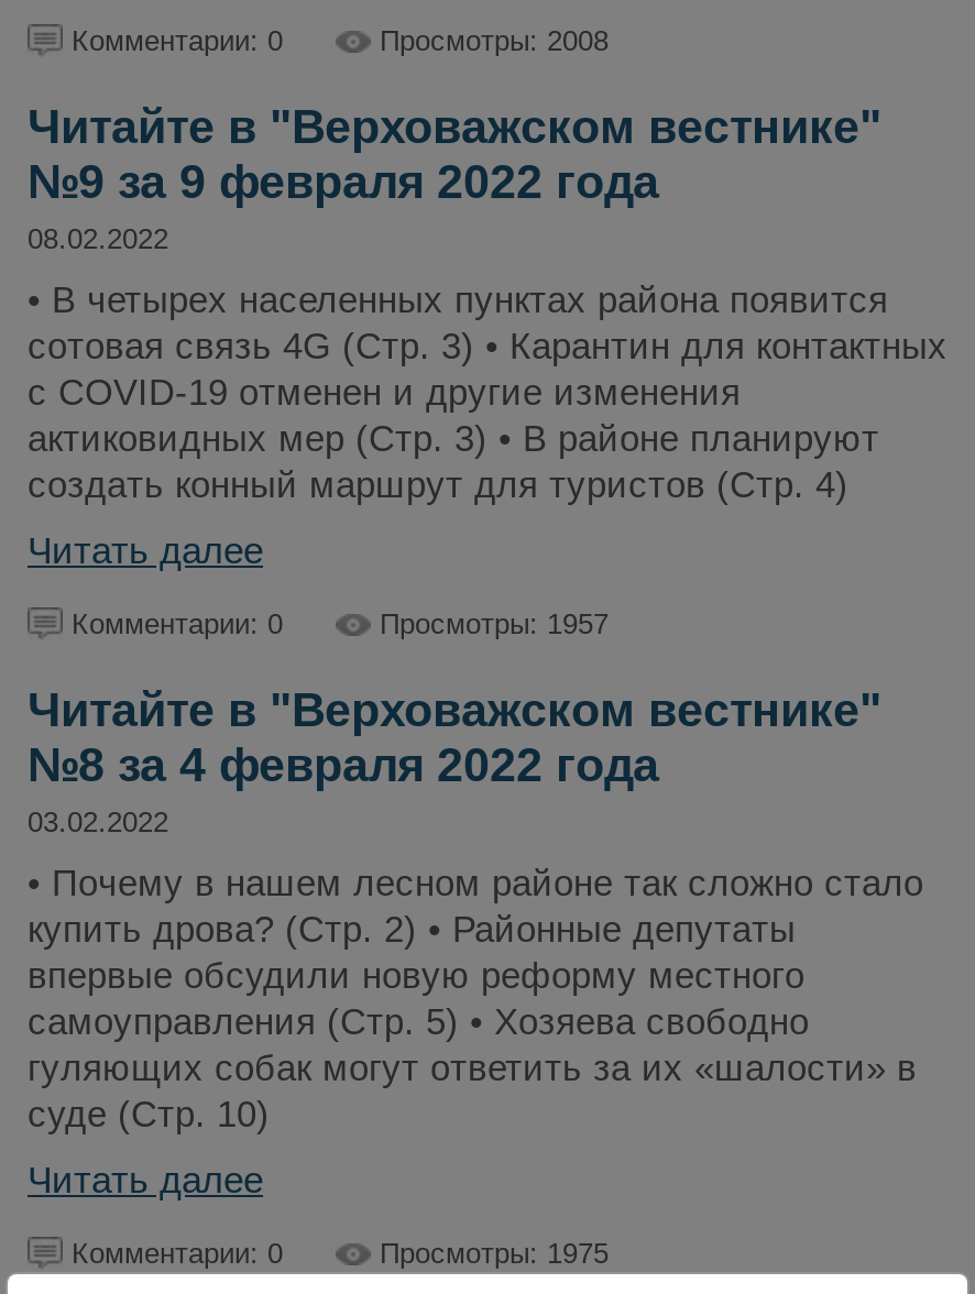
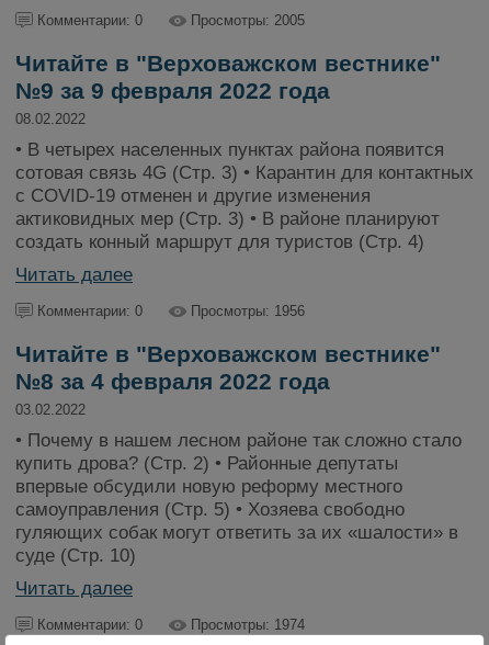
- Просмотры: 2008
+ Просмотры: 2005

- Просмотры: 1957
+ Просмотры: 1956

- Просмотры: 1975
+ Просмотры: 1974
